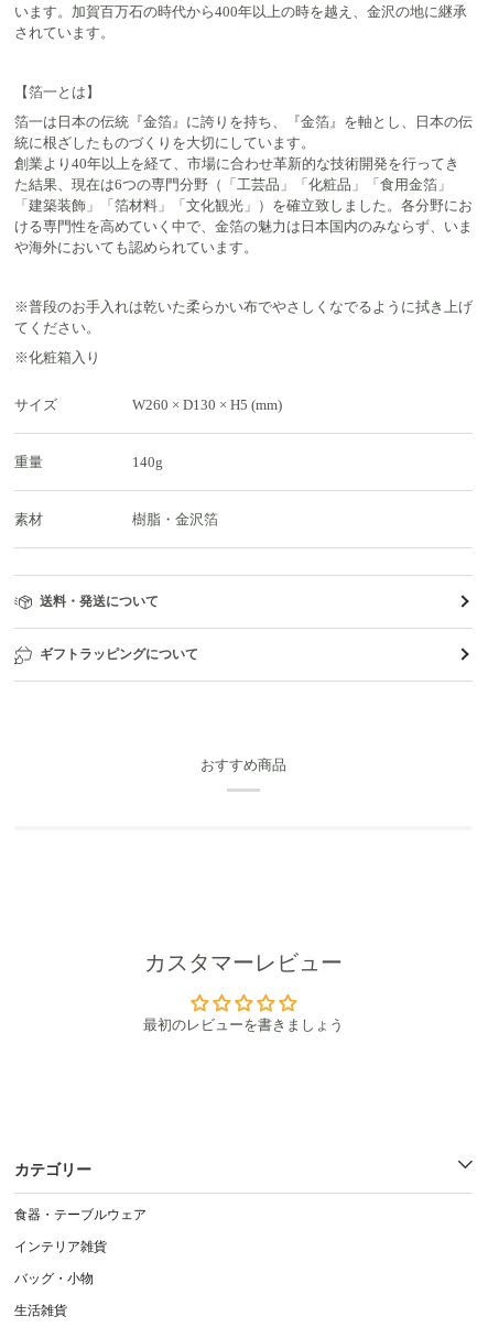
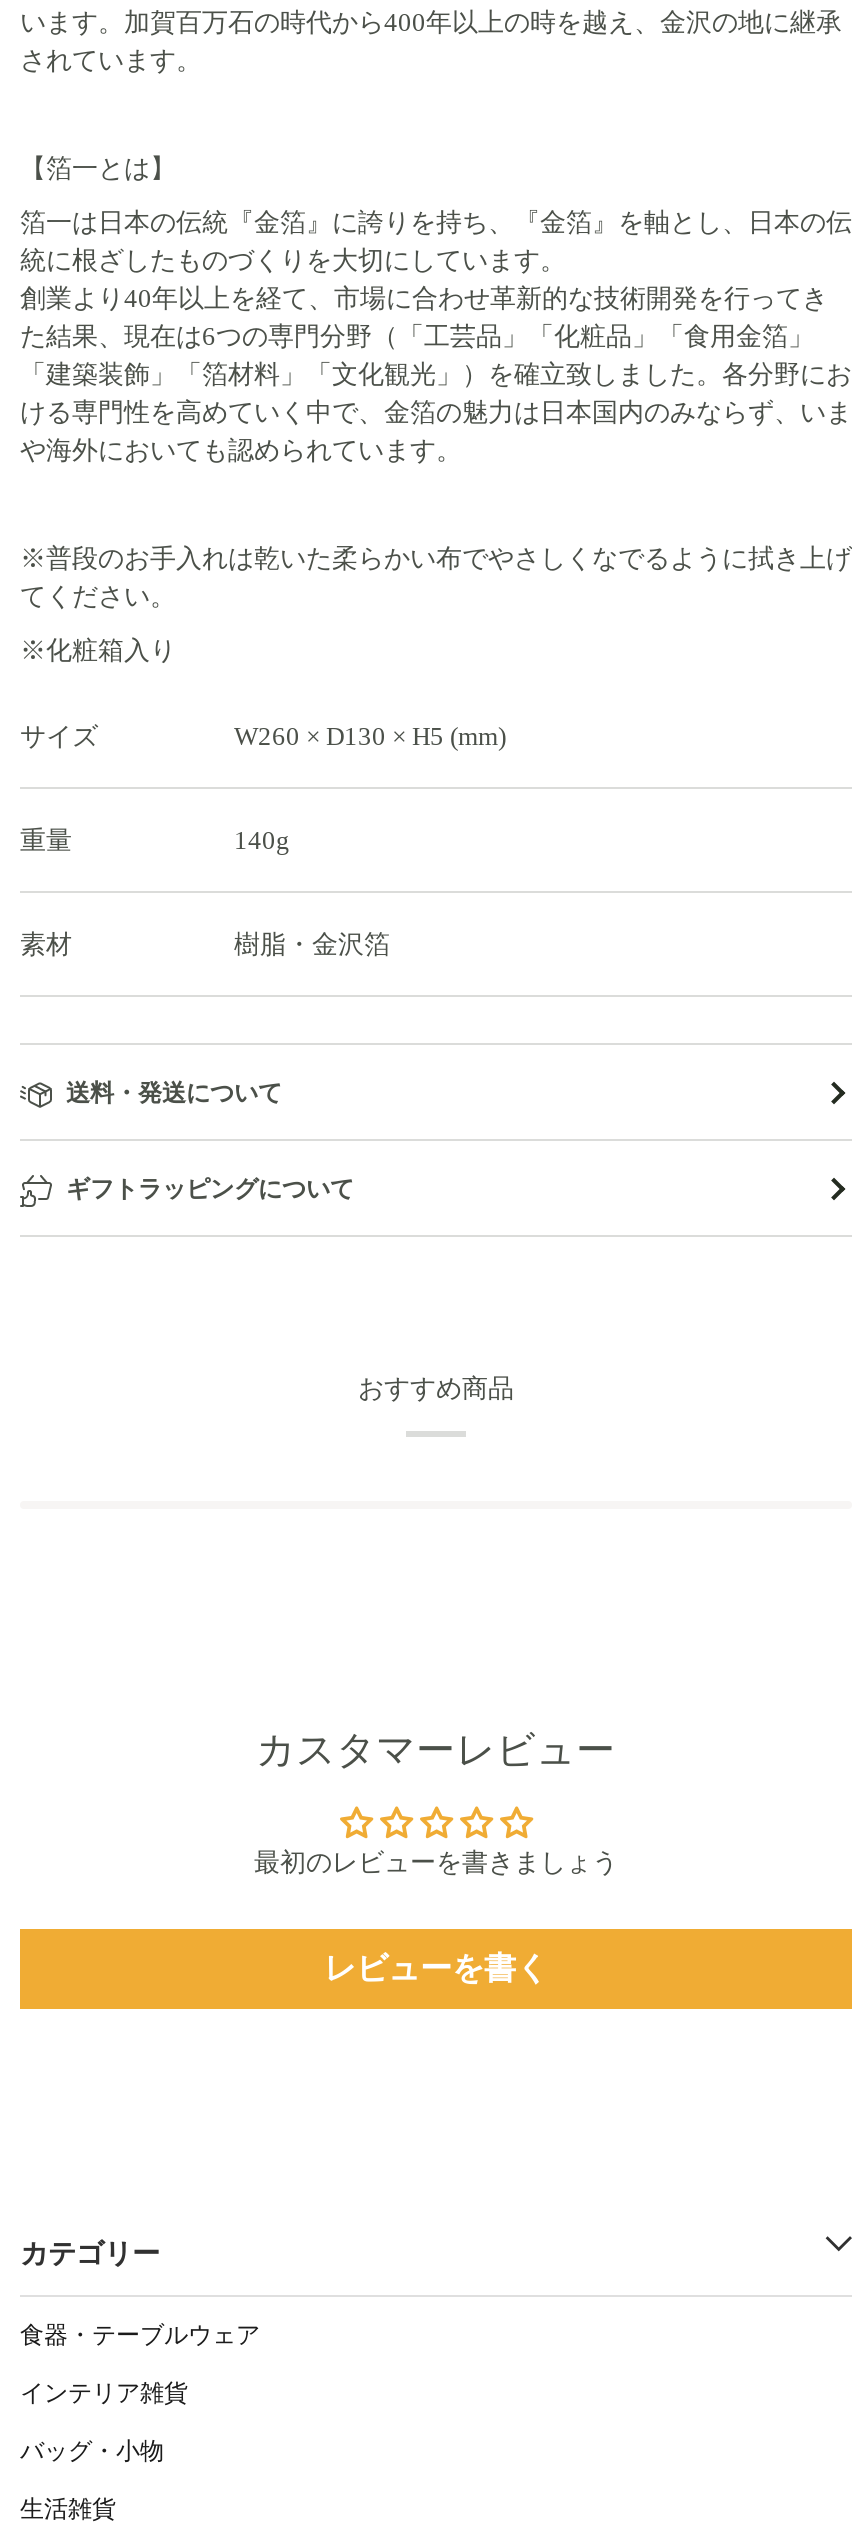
+ レビューを書く
